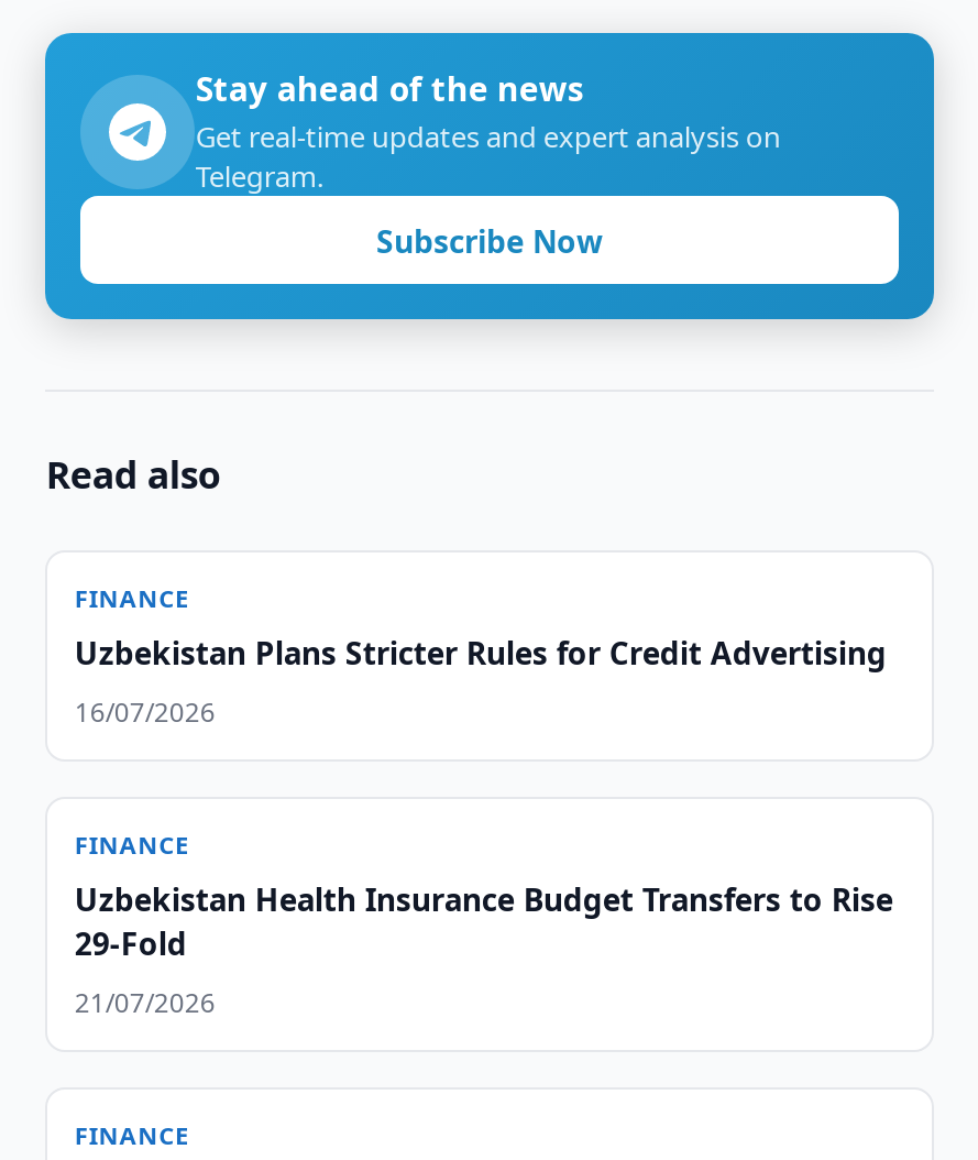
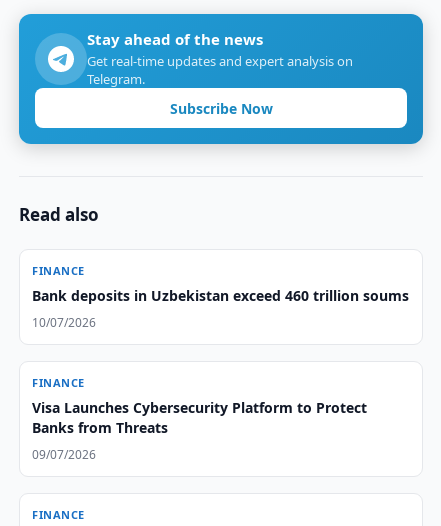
- Uzbekistan Plans Stricter Rules for Credit Advertising
+ Bank deposits in Uzbekistan exceed 460 trillion soums

- 16/07/2026
+ 10/07/2026

- Uzbekistan Health Insurance Budget Transfers to Rise
- 29-Fold
+ Visa Launches Cybersecurity Platform to Protect
+ Banks from Threats

- 21/07/2026
+ 09/07/2026
